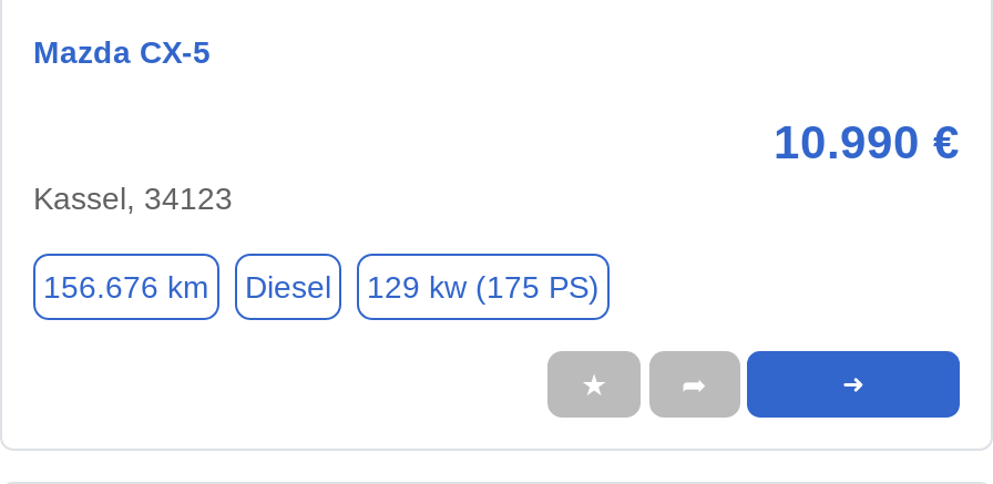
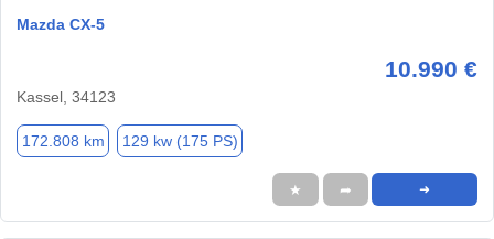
- 156.676 km
- Diesel
+ 172.808 km
